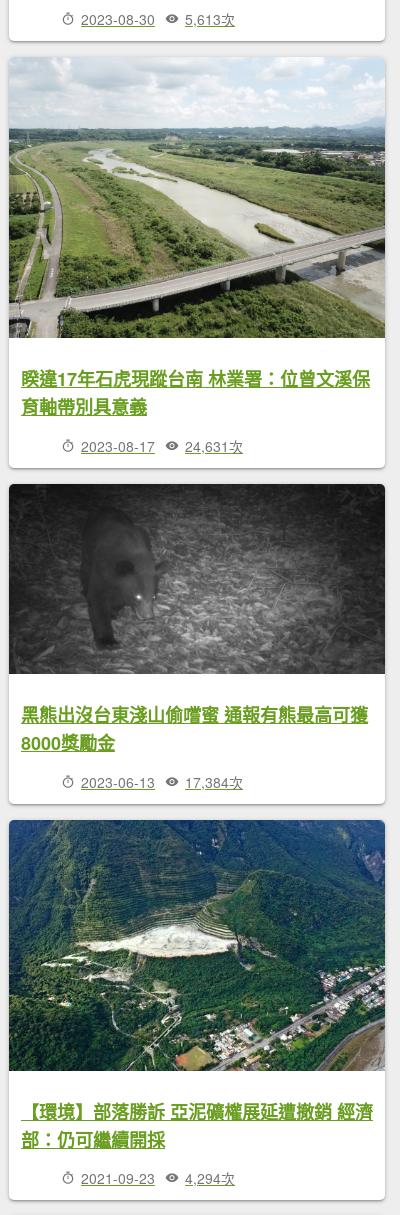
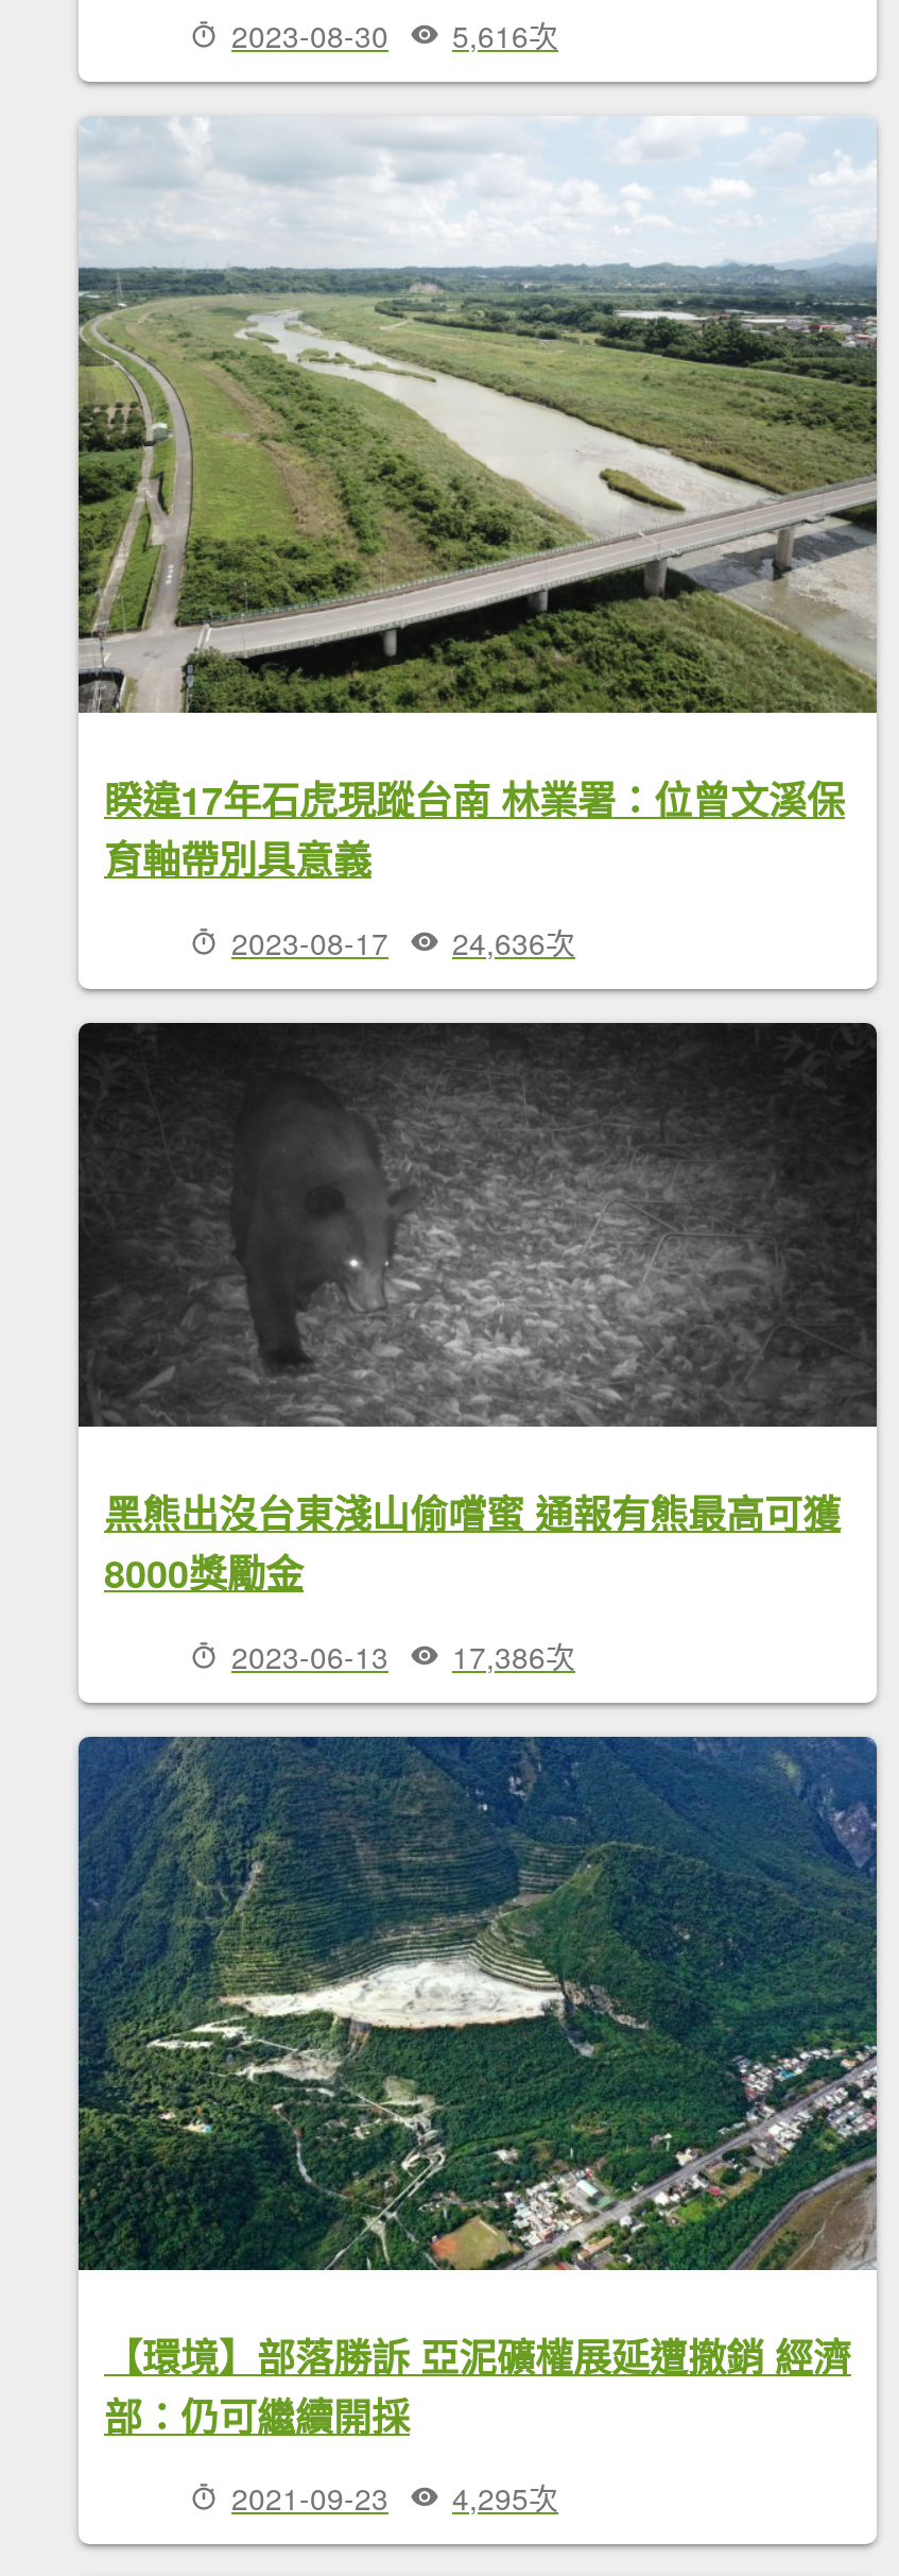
- 2023-08-30 5,613次
+ 2023-08-30 5,616次

- 2023-08-17 24,631次
+ 2023-08-17 24,636次

- 2023-06-13 17,384次
+ 2023-06-13 17,386次

- 2021-09-23 4,294次
+ 2021-09-23 4,295次
